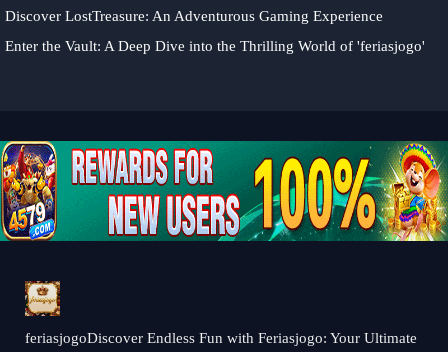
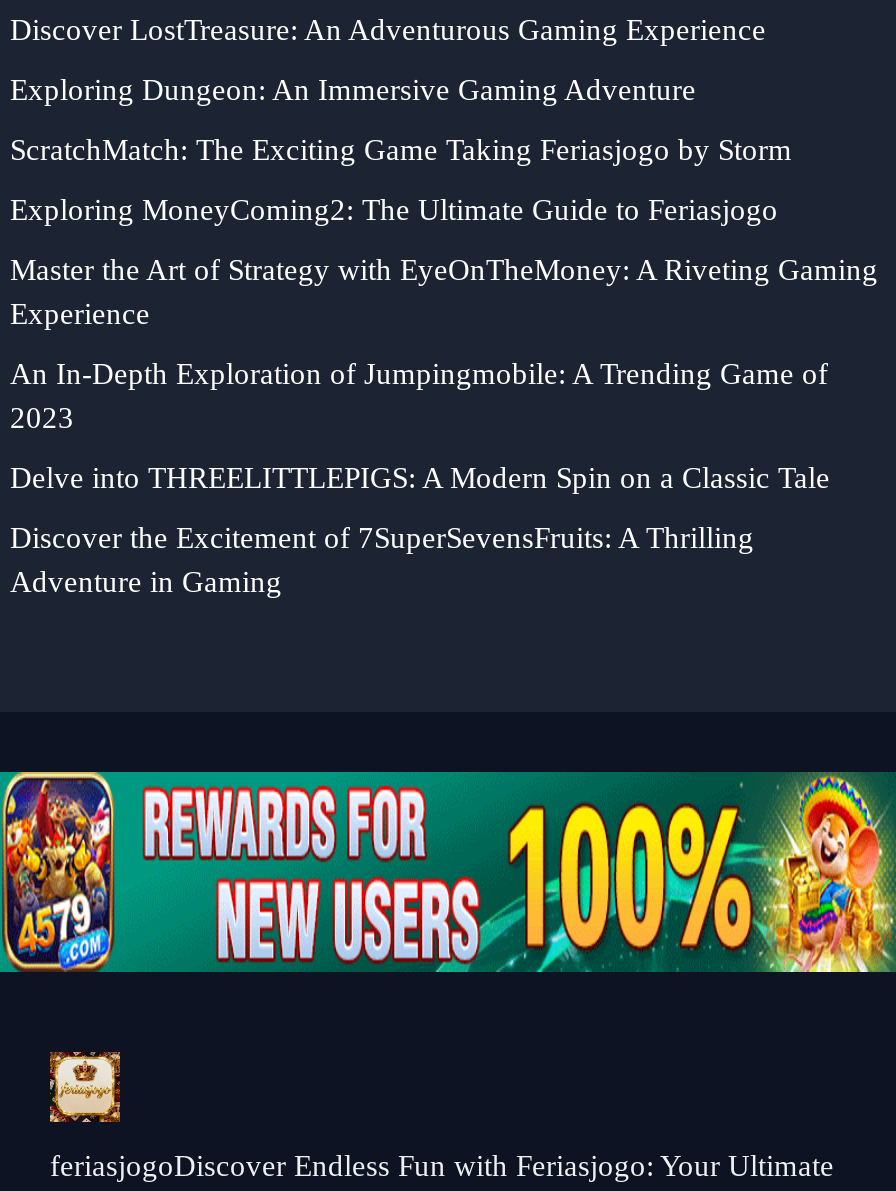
- Enter the Vault: A Deep Dive into the Thrilling World of 'feriasjogo'
+ Exploring Dungeon: An Immersive Gaming Adventure
+ ScratchMatch: The Exciting Game Taking Feriasjogo by Storm
+ Exploring MoneyComing2: The Ultimate Guide to Feriasjogo
+ Master the Art of Strategy with EyeOnTheMoney: A Riveting Gaming
+ Experience
+ An In-Depth Exploration of Jumpingmobile: A Trending Game of
+ 2023
+ Delve into THREELITTLEPIGS: A Modern Spin on a Classic Tale
+ Discover the Excitement of 7SuperSevensFruits: A Thrilling
+ Adventure in Gaming
